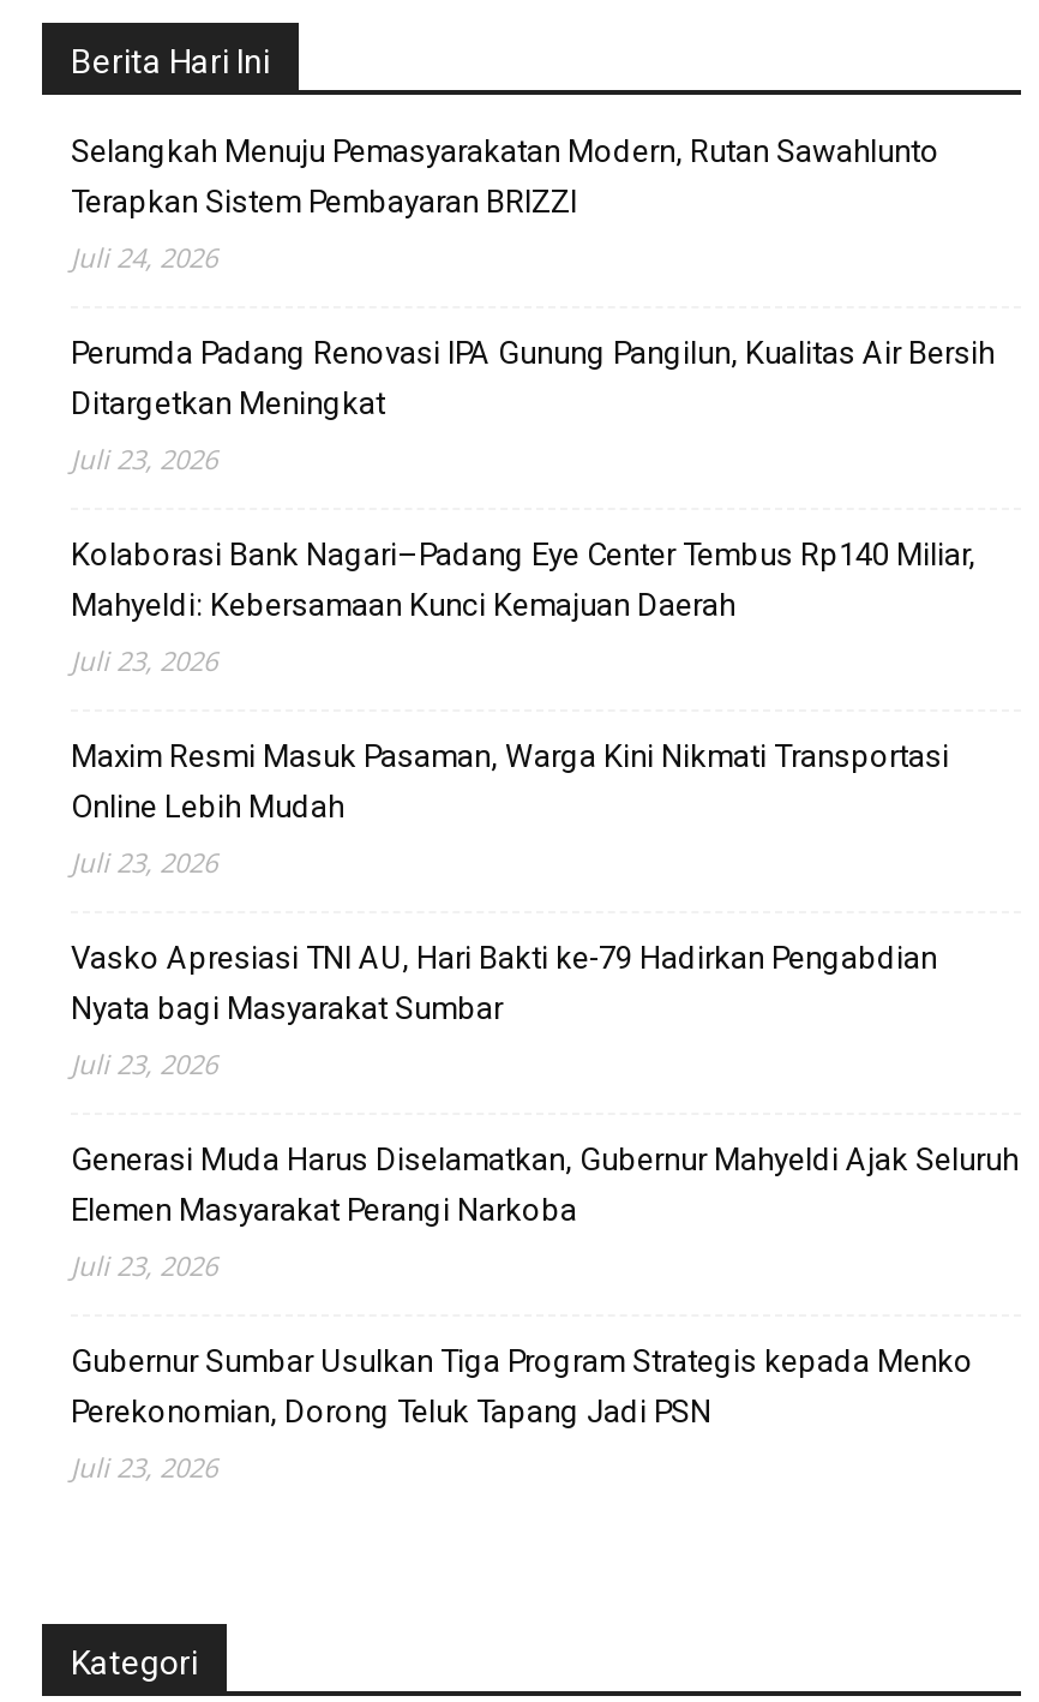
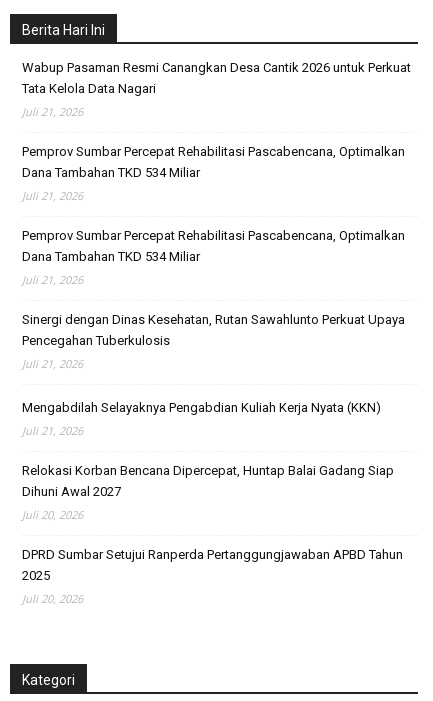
- Selangkah Menuju Pemasyarakatan Modern, Rutan Sawahlunto
- Terapkan Sistem Pembayaran BRIZZI
+ Wabup Pasaman Resmi Canangkan Desa Cantik 2026 untuk Perkuat
+ Tata Kelola Data Nagari

- Juli 24, 2026
+ Juli 21, 2026

- Perumda Padang Renovasi IPA Gunung Pangilun, Kualitas Air Bersih
- Ditargetkan Meningkat
+ Pemprov Sumbar Percepat Rehabilitasi Pascabencana, Optimalkan
+ Dana Tambahan TKD 534 Miliar

- Juli 23, 2026
+ Juli 21, 2026

- Kolaborasi Bank Nagari–Padang Eye Center Tembus Rp140 Miliar,
- Mahyeldi: Kebersamaan Kunci Kemajuan Daerah
+ Pemprov Sumbar Percepat Rehabilitasi Pascabencana, Optimalkan
+ Dana Tambahan TKD 534 Miliar

- Juli 23, 2026
+ Juli 21, 2026

- Maxim Resmi Masuk Pasaman, Warga Kini Nikmati Transportasi
- Online Lebih Mudah
+ Sinergi dengan Dinas Kesehatan, Rutan Sawahlunto Perkuat Upaya
+ Pencegahan Tuberkulosis

- Juli 23, 2026
+ Juli 21, 2026

- Vasko Apresiasi TNI AU, Hari Bakti ke-79 Hadirkan Pengabdian
- Nyata bagi Masyarakat Sumbar
+ Mengabdilah Selayaknya Pengabdian Kuliah Kerja Nyata (KKN)

- Juli 23, 2026
+ Juli 21, 2026

- Generasi Muda Harus Diselamatkan, Gubernur Mahyeldi Ajak Seluruh
- Elemen Masyarakat Perangi Narkoba
+ Relokasi Korban Bencana Dipercepat, Huntap Balai Gadang Siap
+ Dihuni Awal 2027

- Juli 23, 2026
+ Juli 20, 2026

- Gubernur Sumbar Usulkan Tiga Program Strategis kepada Menko
- Perekonomian, Dorong Teluk Tapang Jadi PSN
+ DPRD Sumbar Setujui Ranperda Pertanggungjawaban APBD Tahun
+ 2025

- Juli 23, 2026
+ Juli 20, 2026
